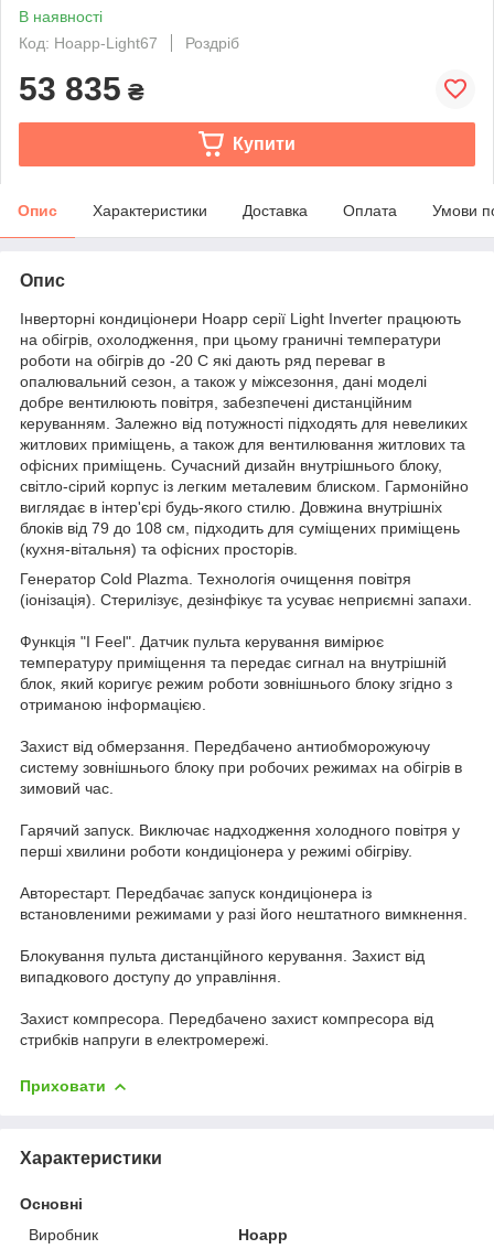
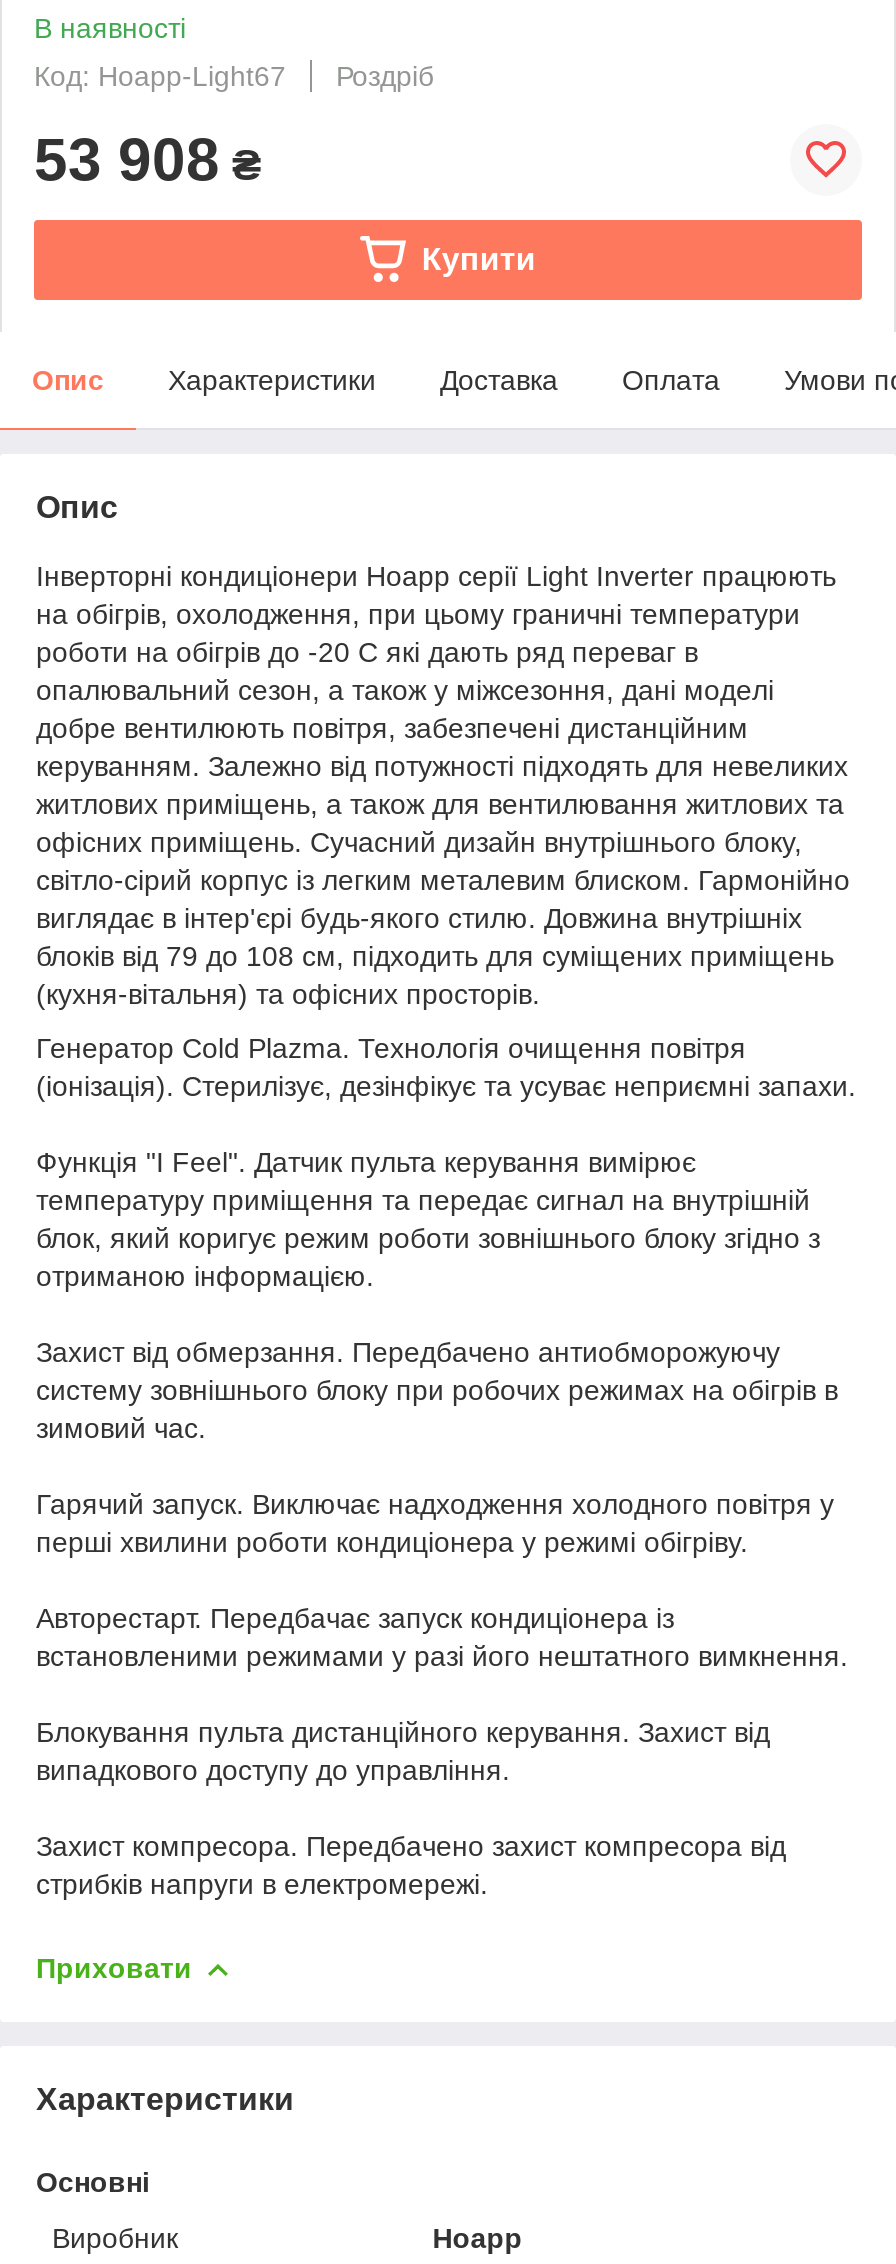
- 53 835 ₴
+ 53 908 ₴
